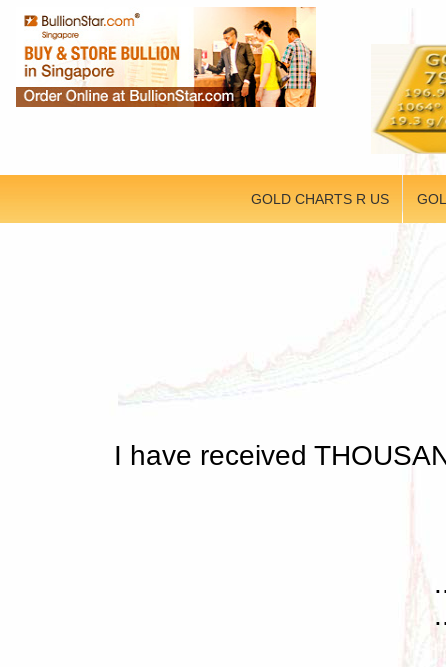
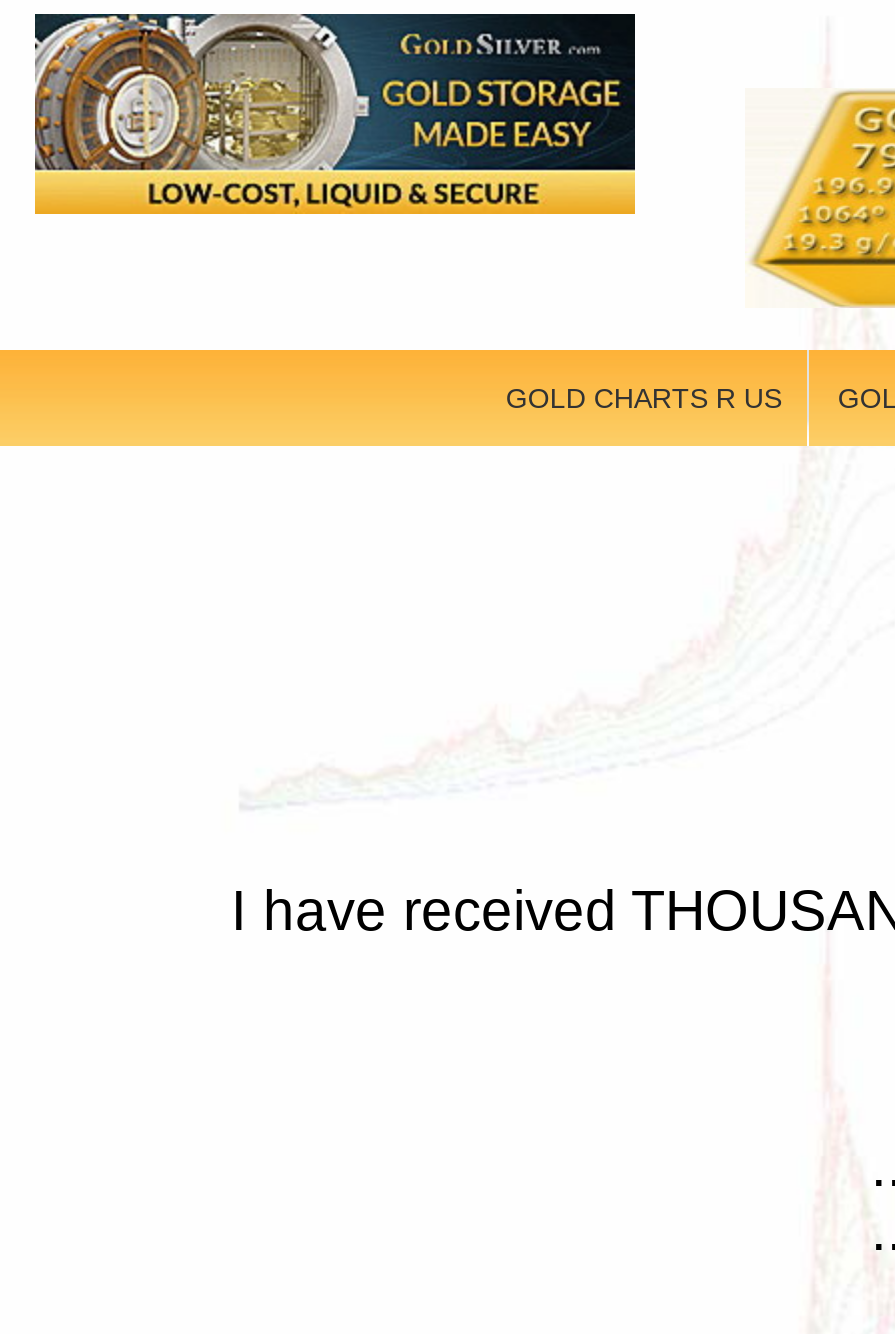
- [image]
+ [image]
